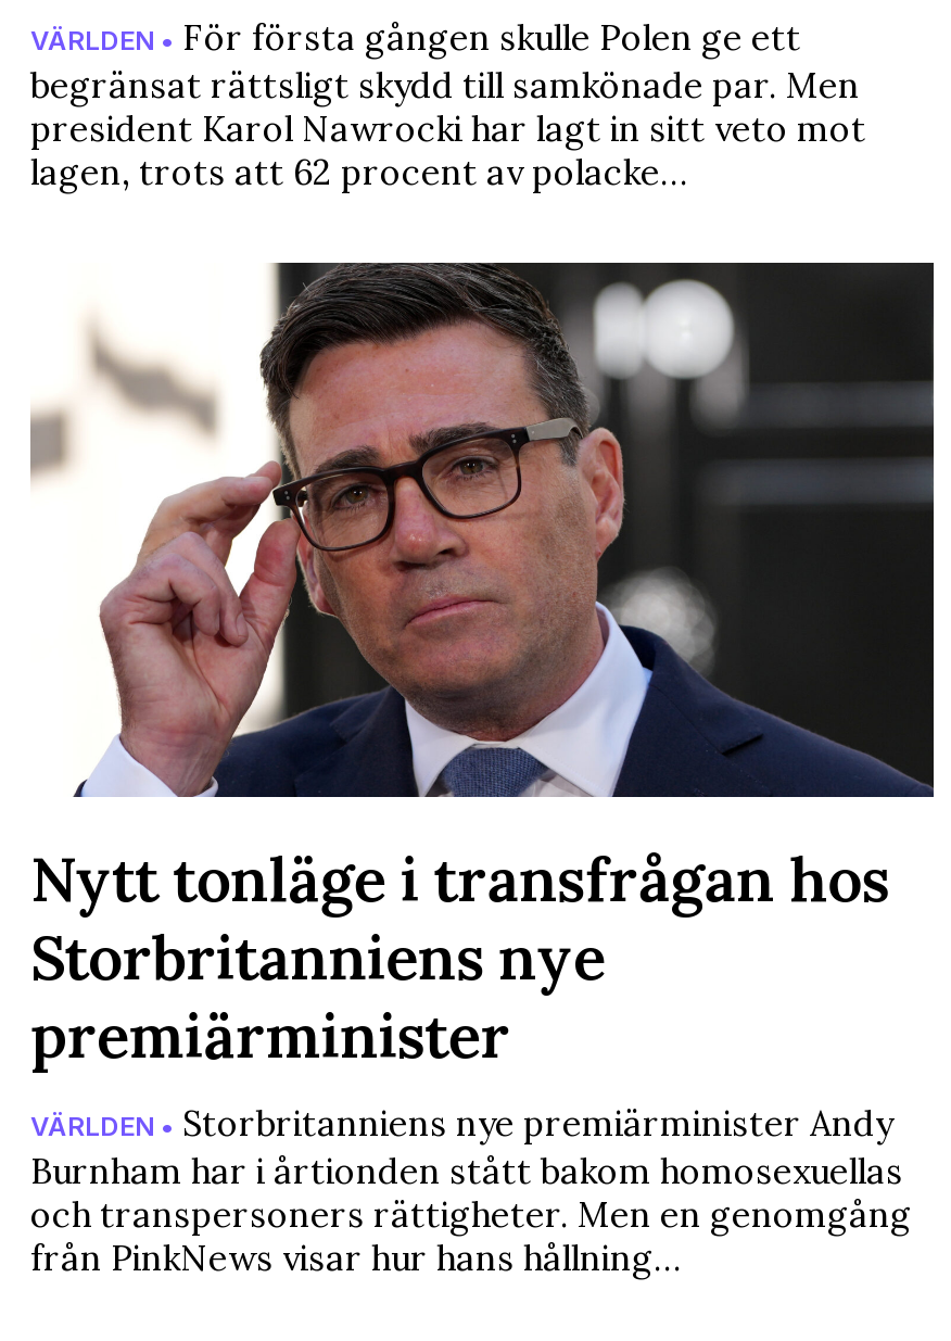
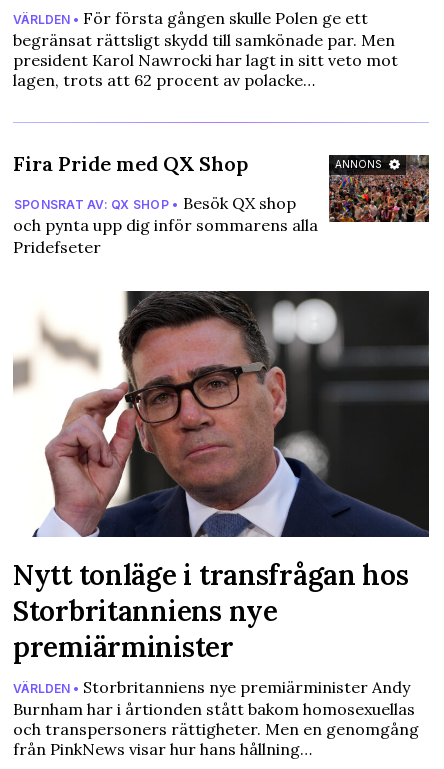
+ [image]
+ ANNONS
+ Fira Pride med QX Shop
+ SPONSRAT AV: QX SHOP • Besök QX shop
+ och pynta upp dig inför sommarens alla
+ Pridefseter
